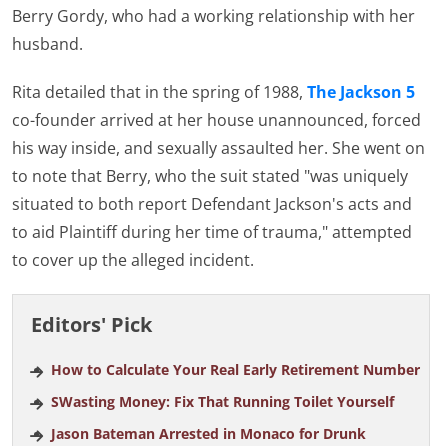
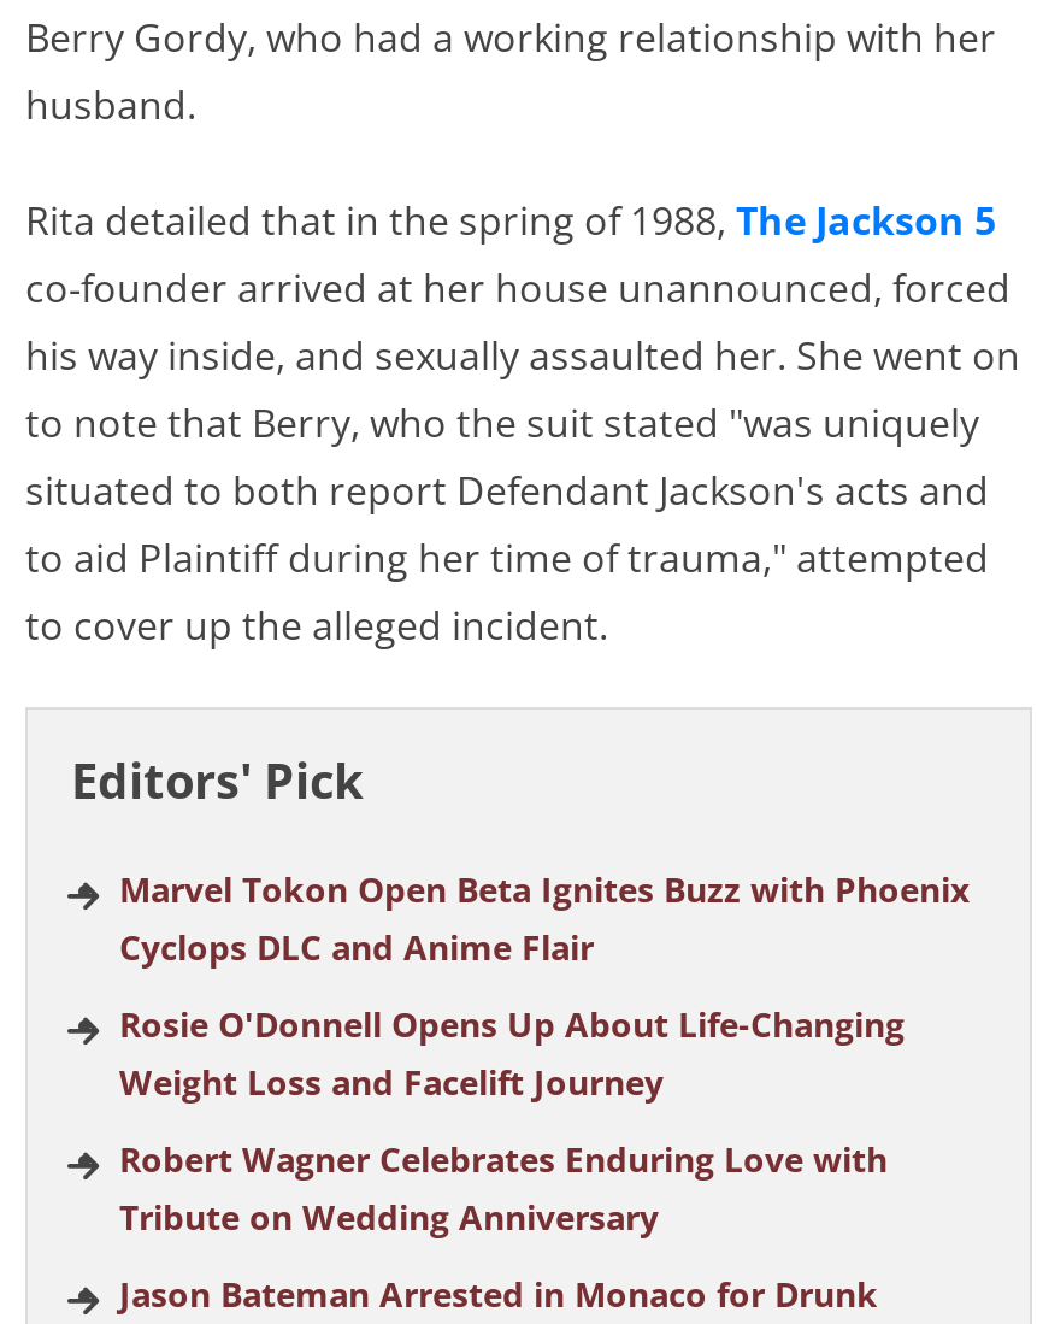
- How to Calculate Your Real Early Retirement Number
- SWasting Money: Fix That Running Toilet Yourself
+ Marvel Tokon Open Beta Ignites Buzz with Phoenix
+ Cyclops DLC and Anime Flair
+ Rosie O'Donnell Opens Up About Life-Changing
+ Weight Loss and Facelift Journey
+ Robert Wagner Celebrates Enduring Love with
+ Tribute on Wedding Anniversary
